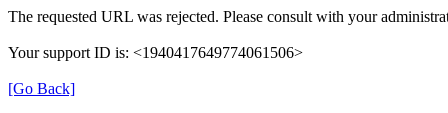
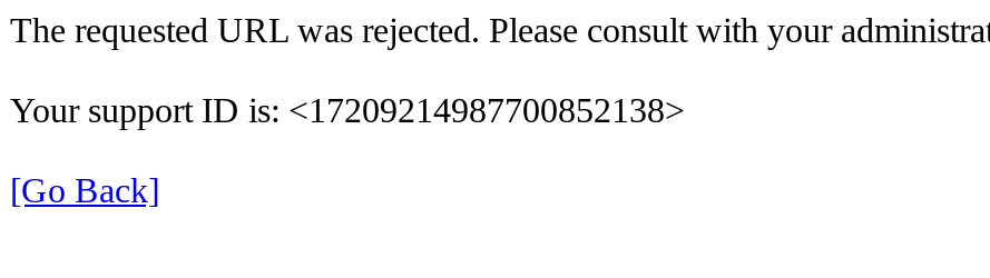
- Your support ID is: <1940417649774061506>
+ Your support ID is: <17209214987700852138>
